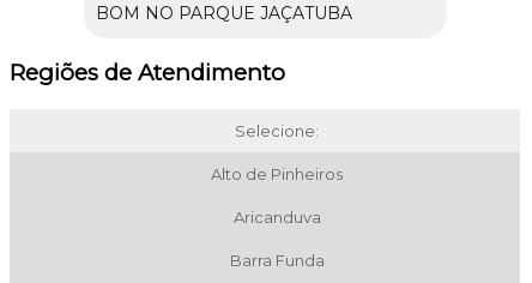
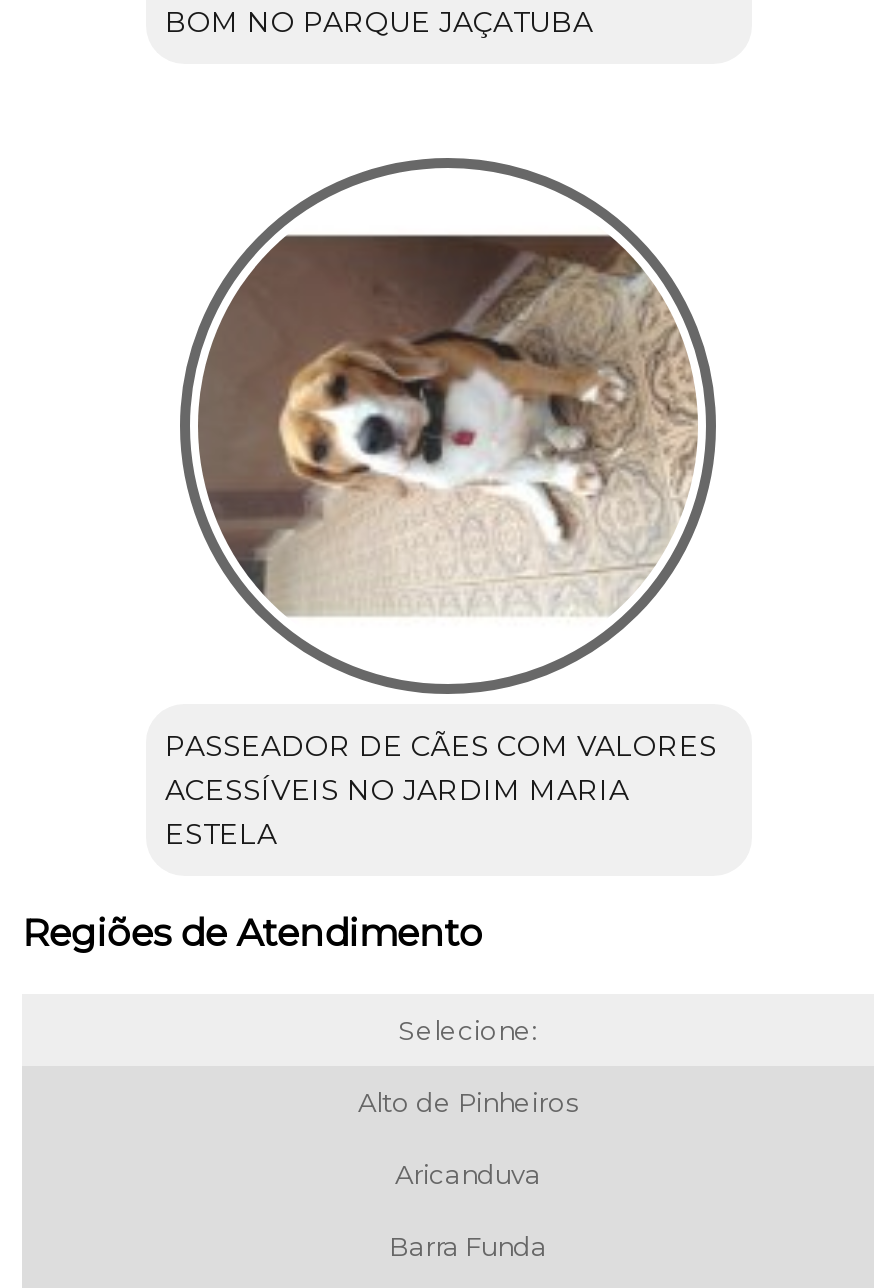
+ [image]
+ PASSEADOR DE CÃES COM VALORES
+ ACESSÍVEIS NO JARDIM MARIA
+ ESTELA
